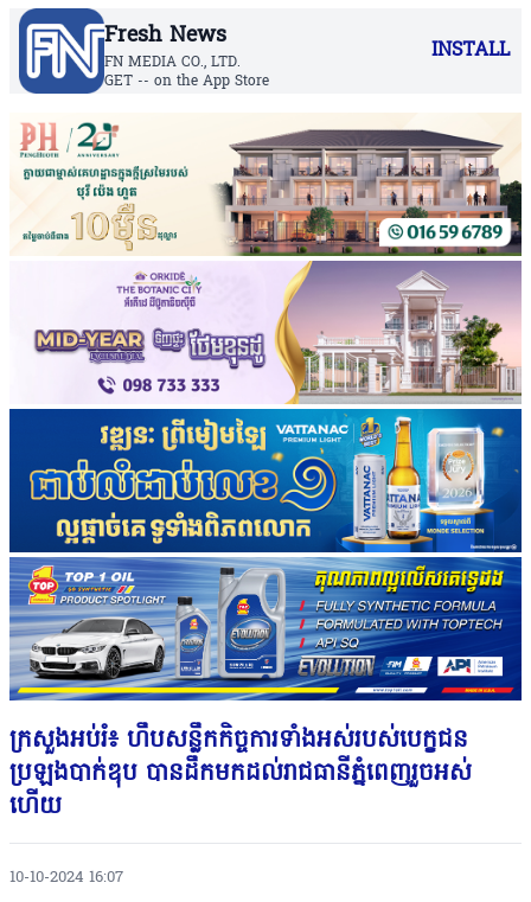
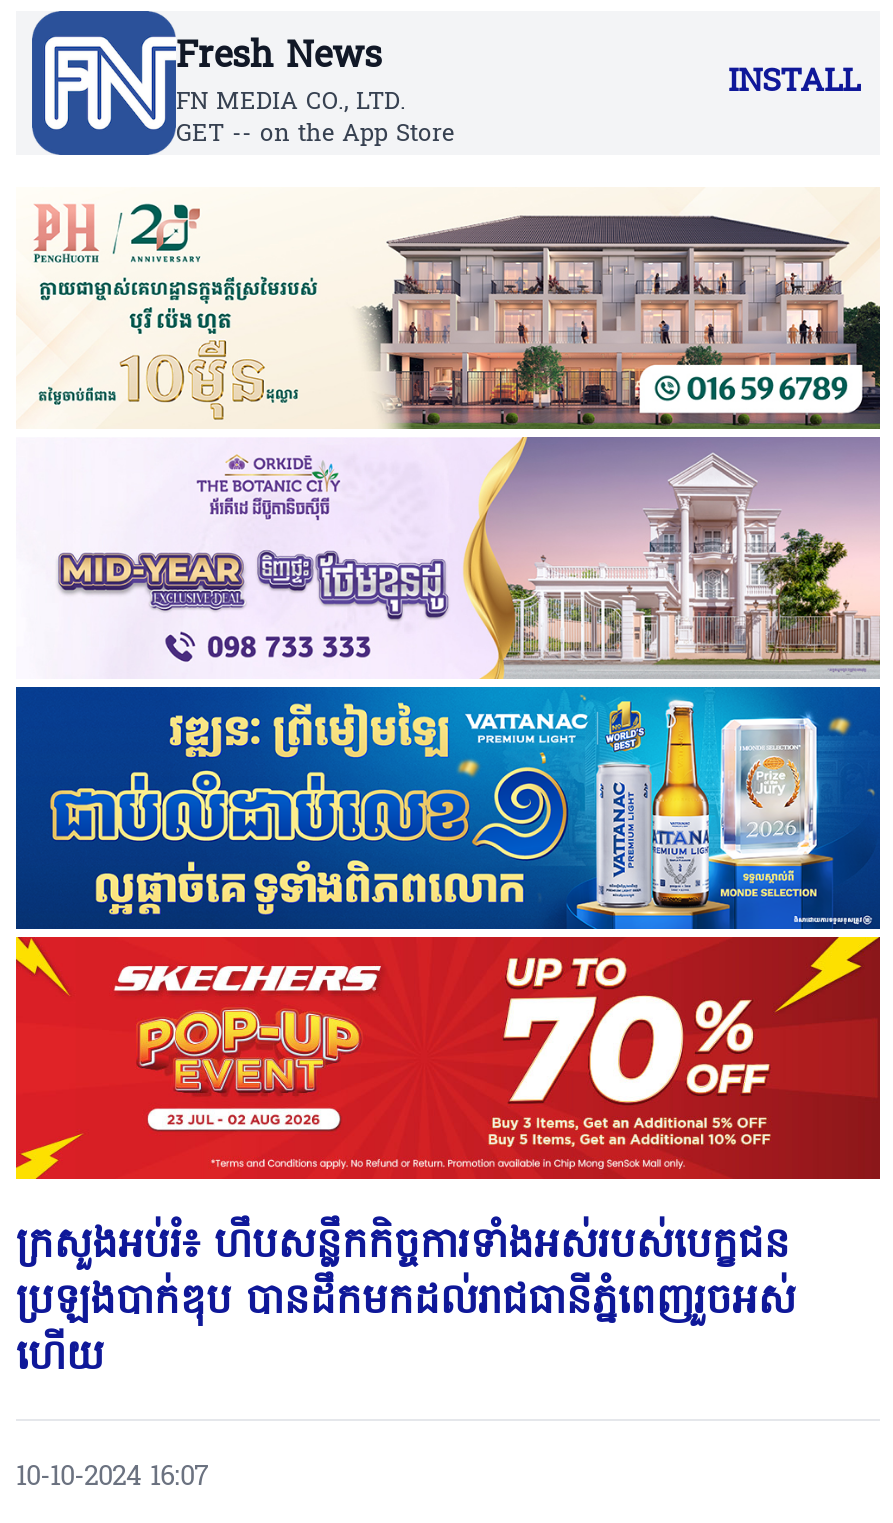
- [image]
+ [image]
